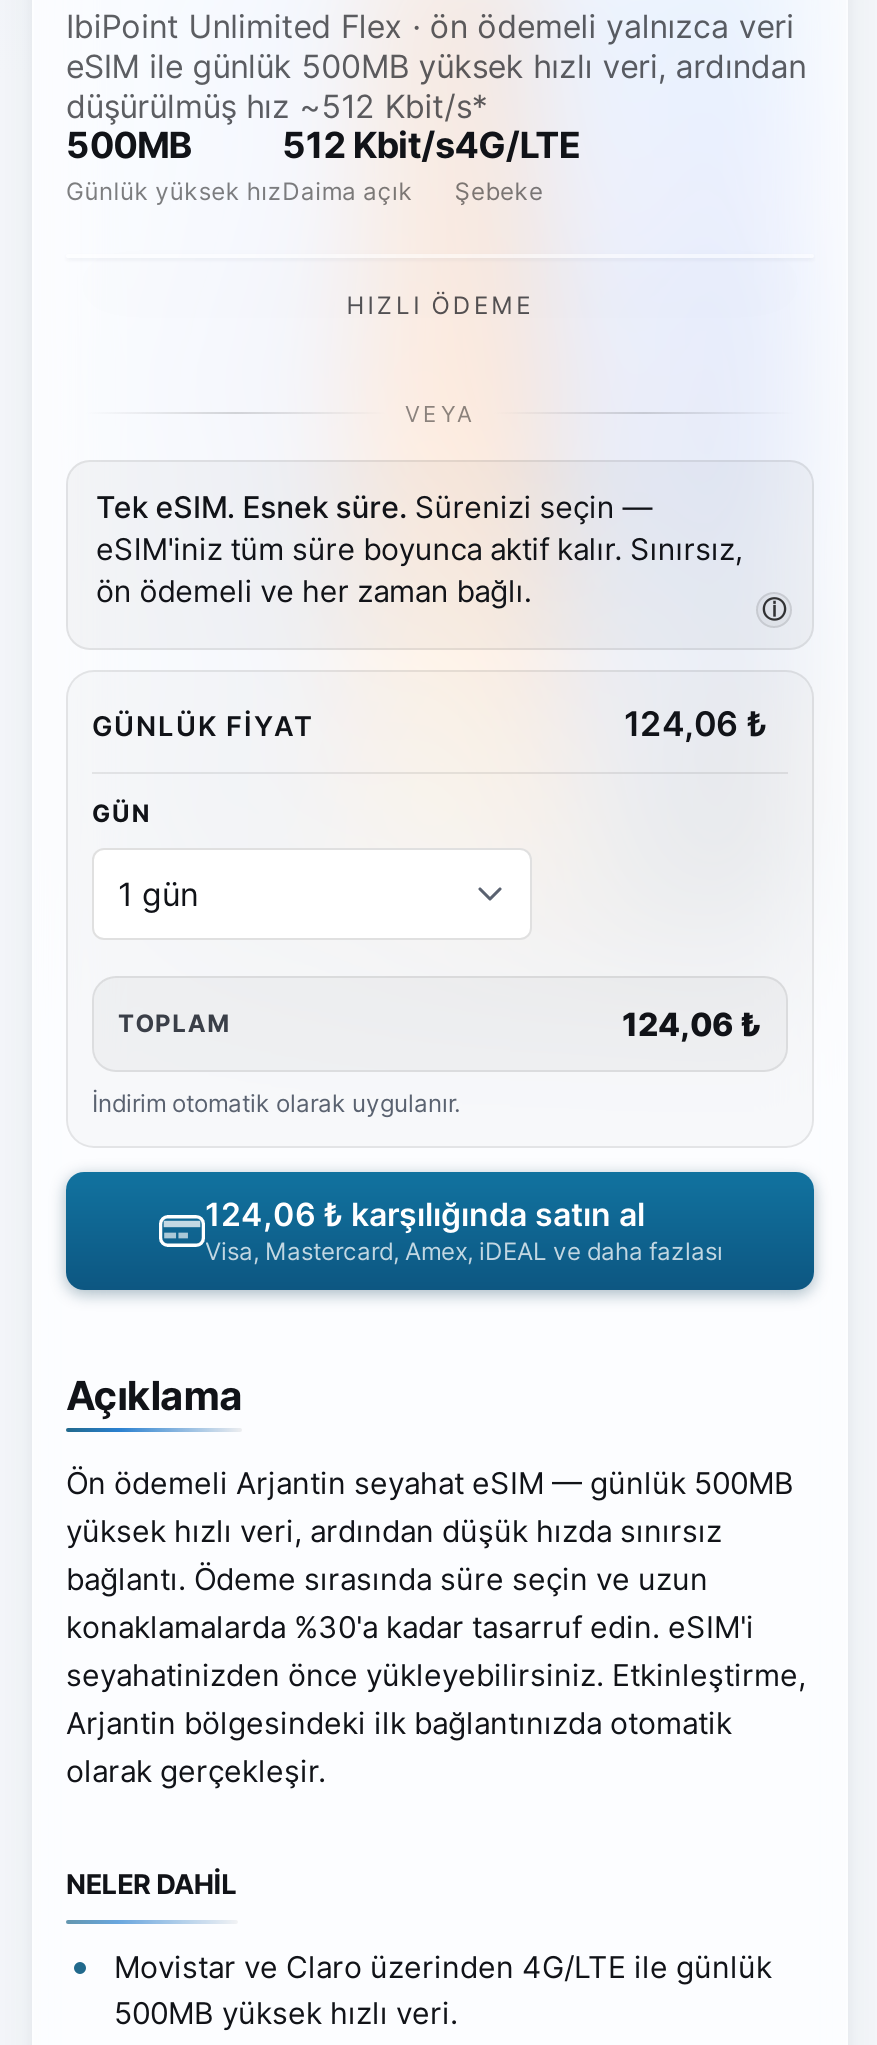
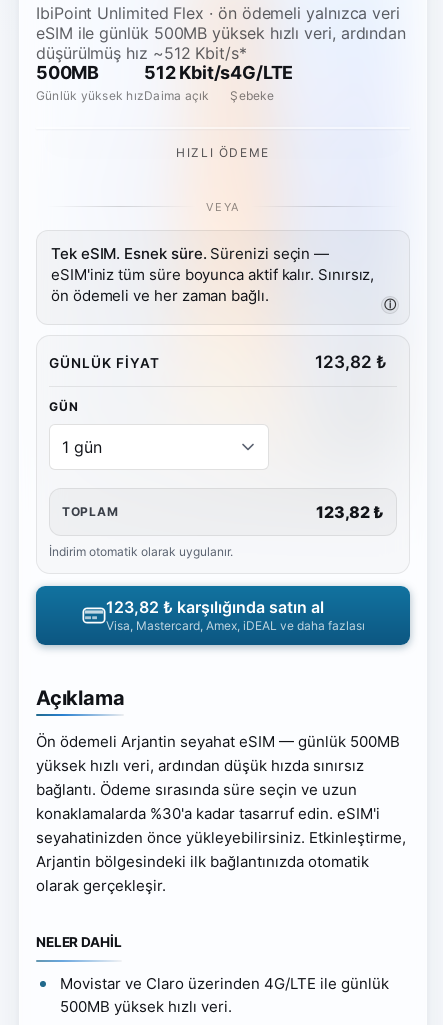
- 124,06 ₺
+ 123,82 ₺

- 124,06 ₺
+ 123,82 ₺

- 124,06 ₺ karşılığında satın al
+ 123,82 ₺ karşılığında satın al
